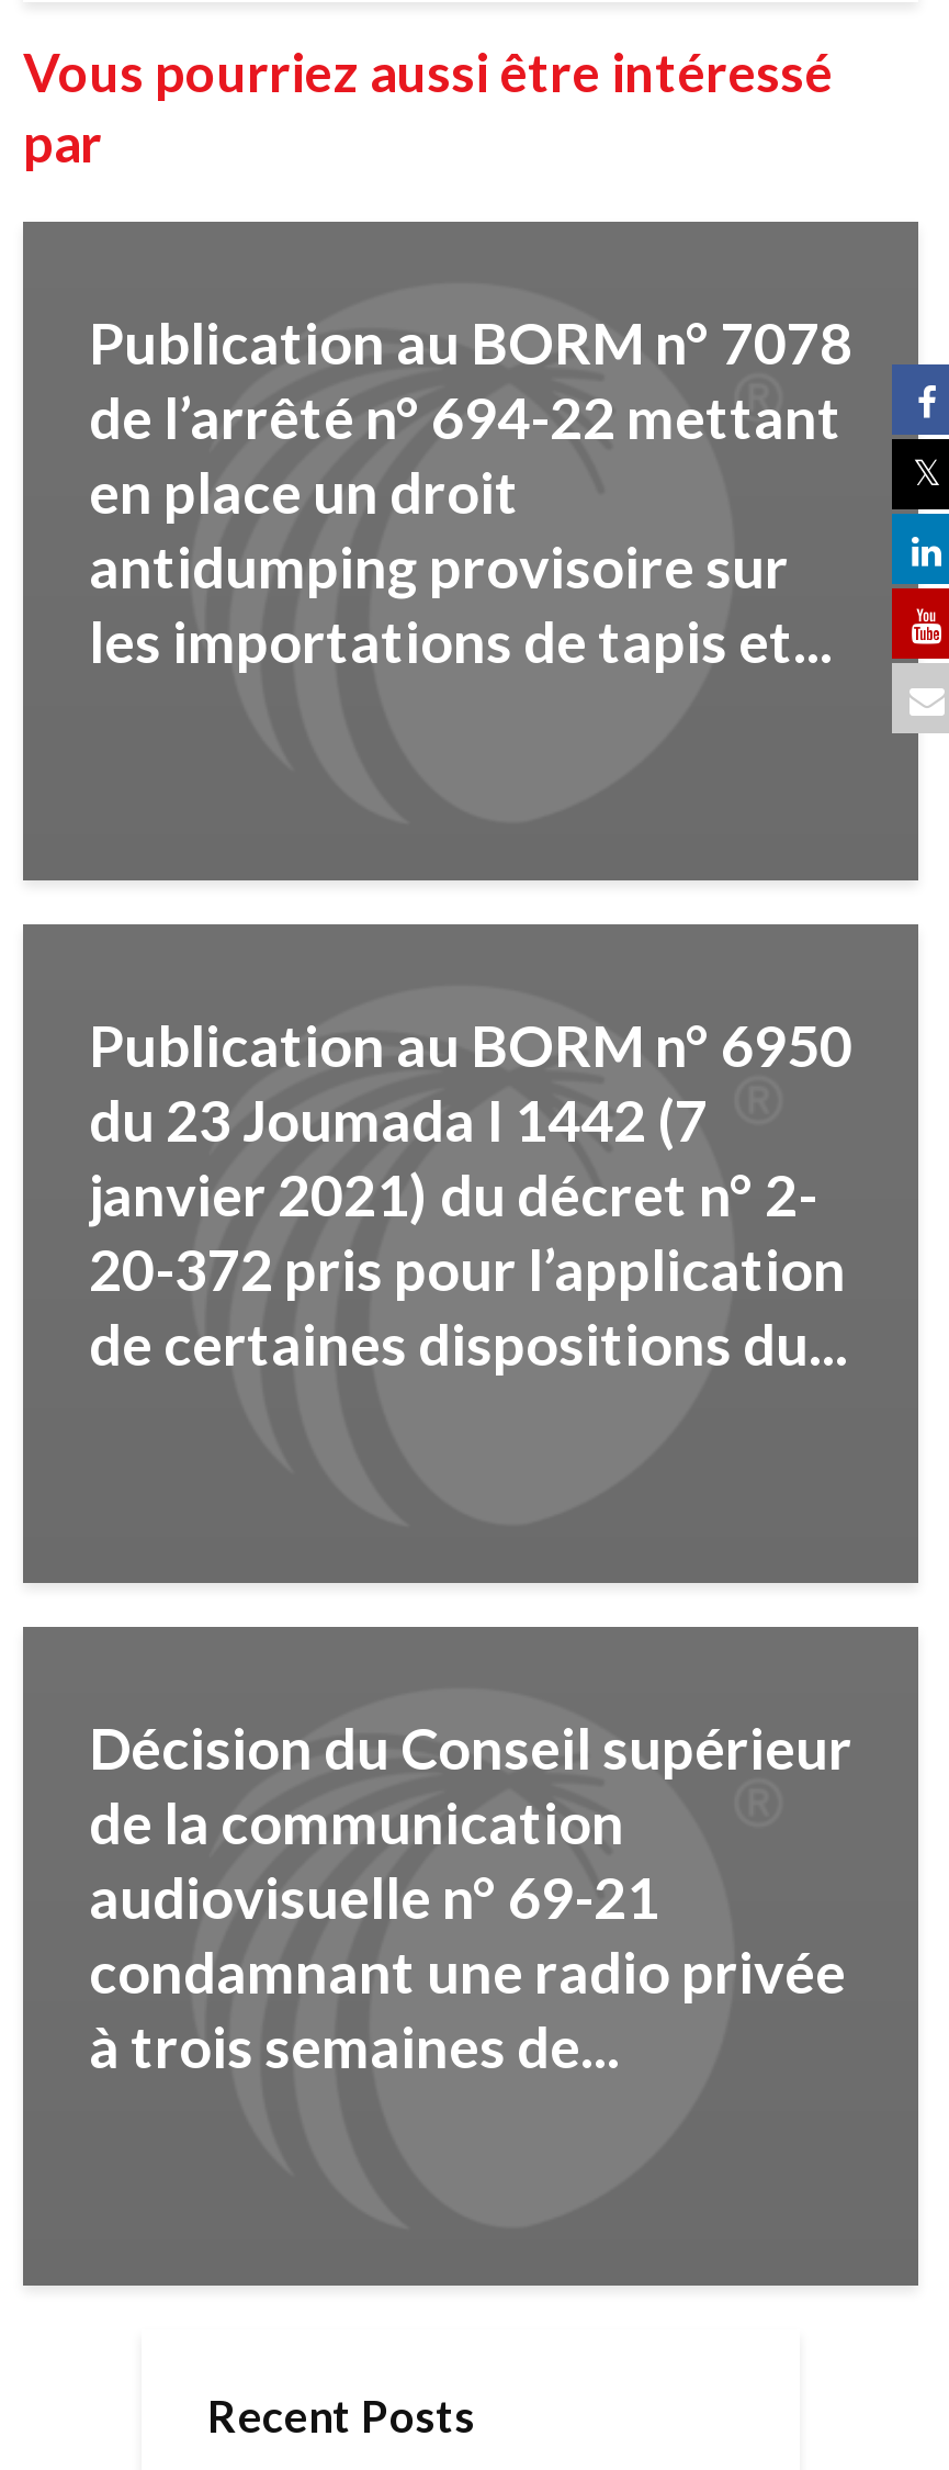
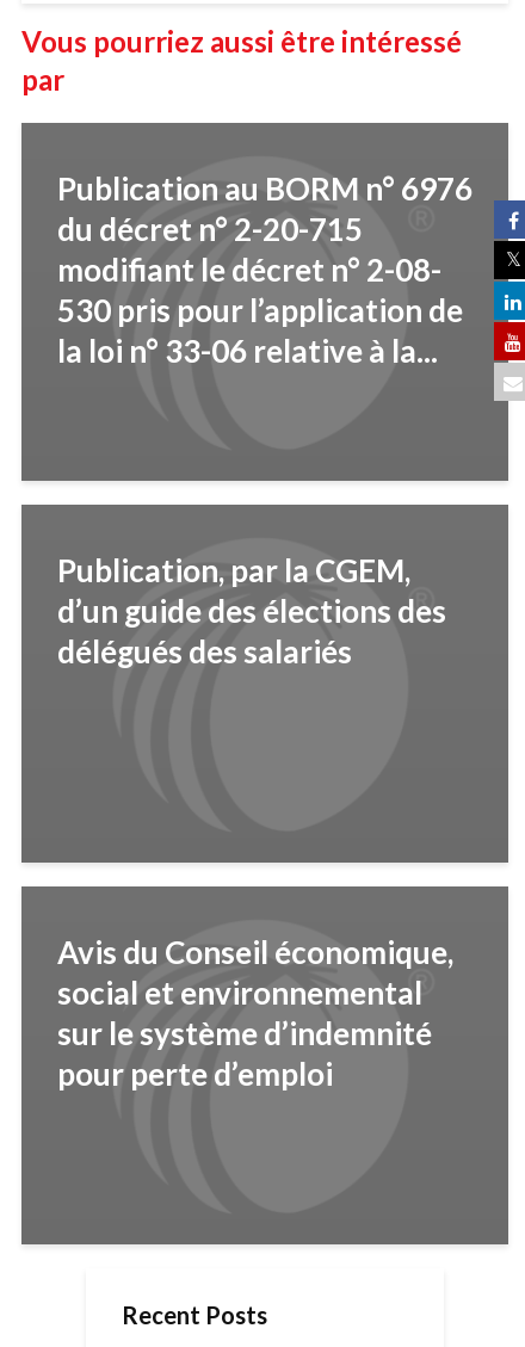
- Publication au BORM n° 7078
- de l’arrêté n° 694-22 mettant
- en place un droit
- antidumping provisoire sur
- les importations de tapis et...
+ Publication au BORM n° 6976
+ du décret n° 2-20-715
+ modifiant le décret n° 2-08-
+ 530 pris pour l’application de
+ la loi n° 33-06 relative à la...

- Publication au BORM n° 6950
- du 23 Joumada I 1442 (7
- janvier 2021) du décret n° 2-
- 20-372 pris pour l’application
- de certaines dispositions du...
+ Publication, par la CGEM,
+ d’un guide des élections des
+ délégués des salariés

- Décision du Conseil supérieur
- de la communication
- audiovisuelle n° 69-21
- condamnant une radio privée
- à trois semaines de...
+ Avis du Conseil économique,
+ social et environnemental
+ sur le système d’indemnité
+ pour perte d’emploi
